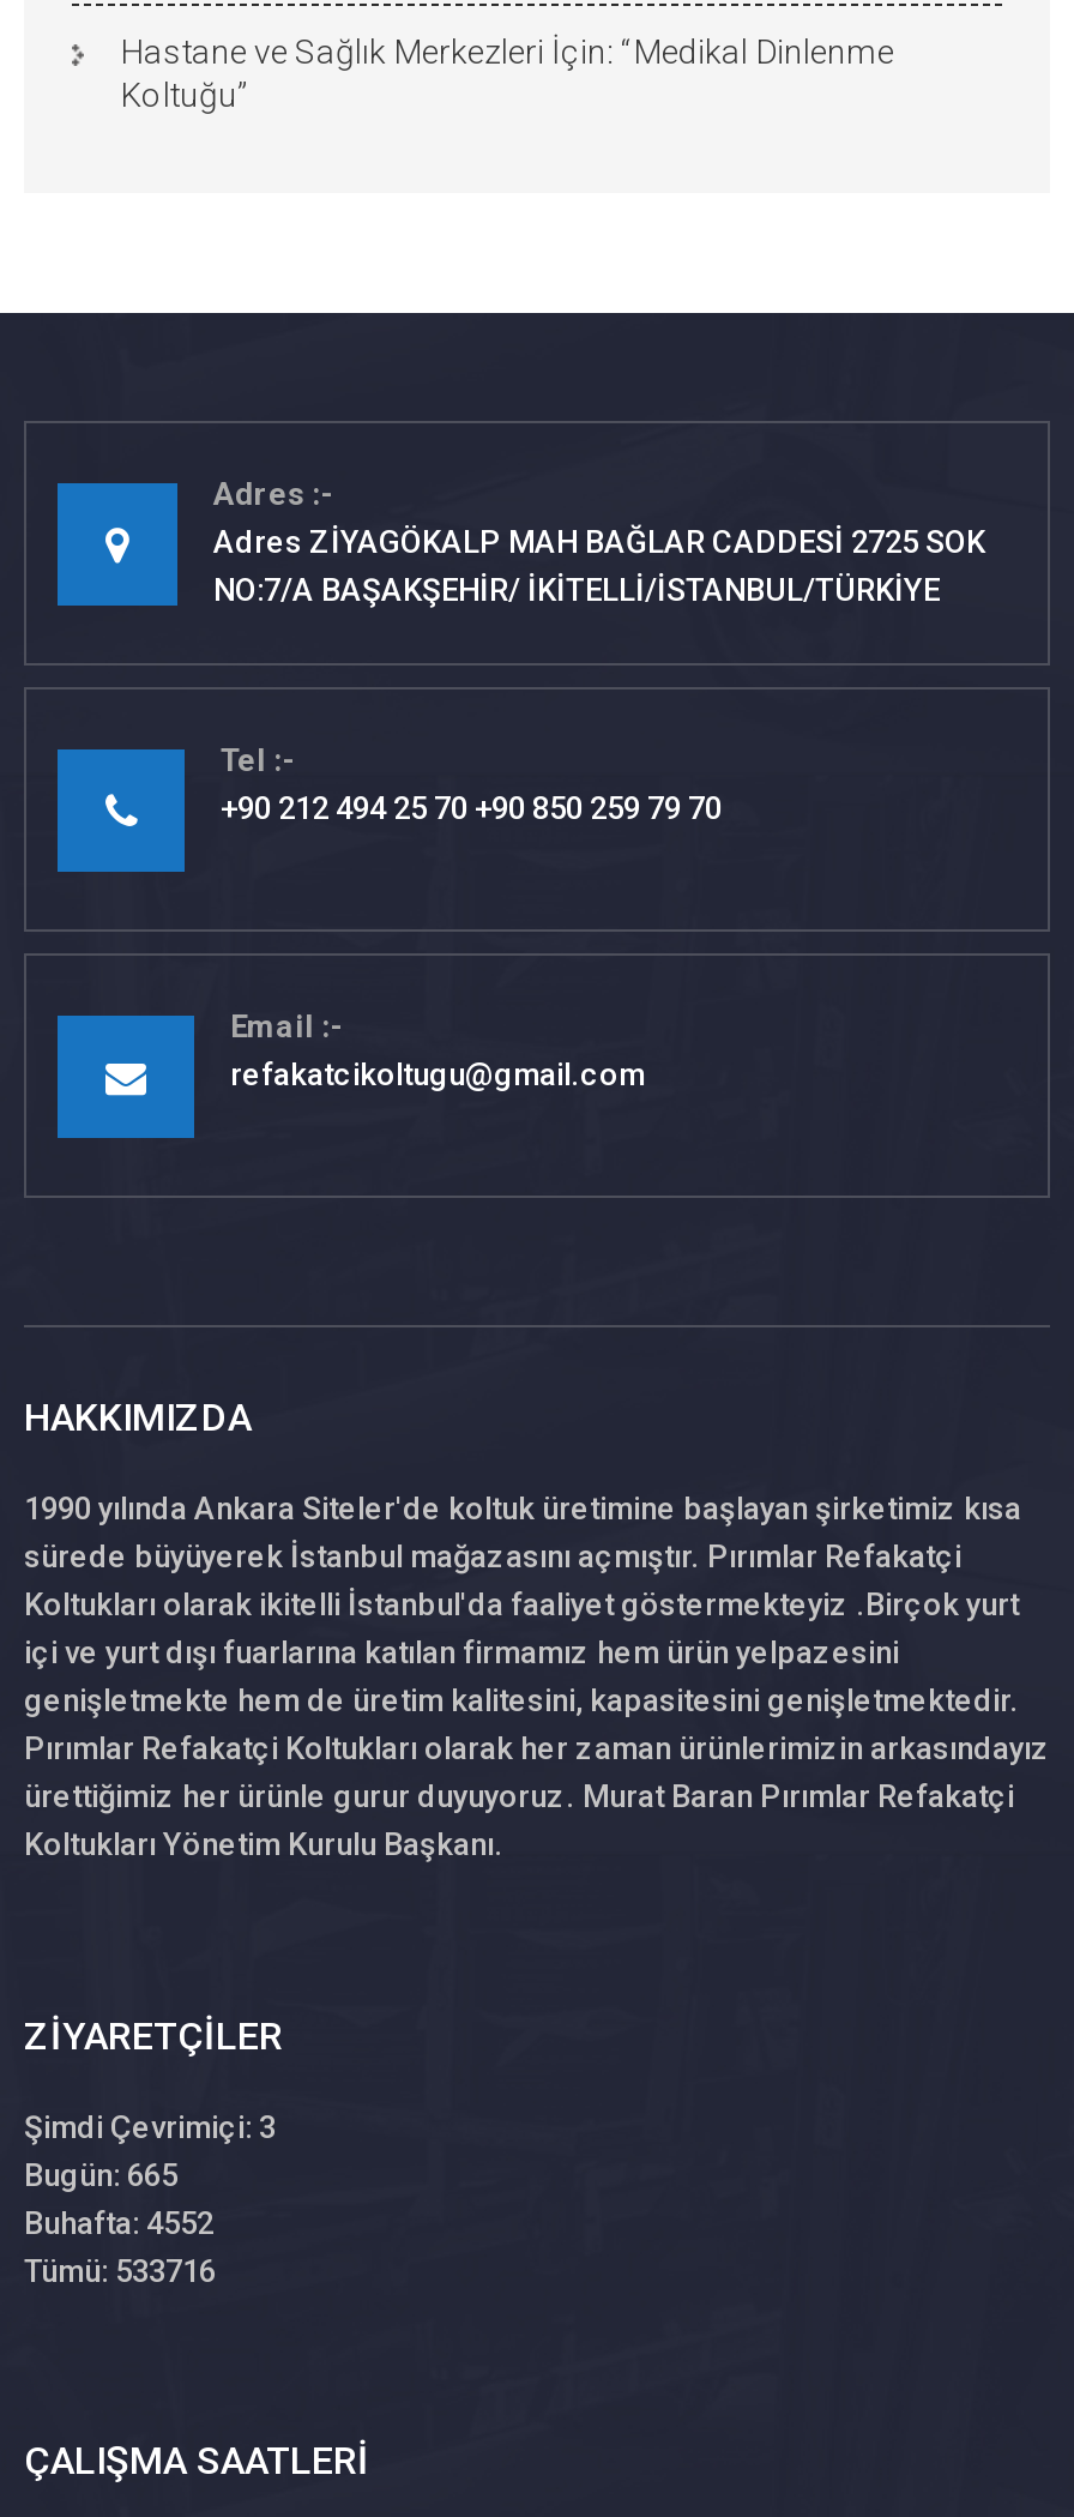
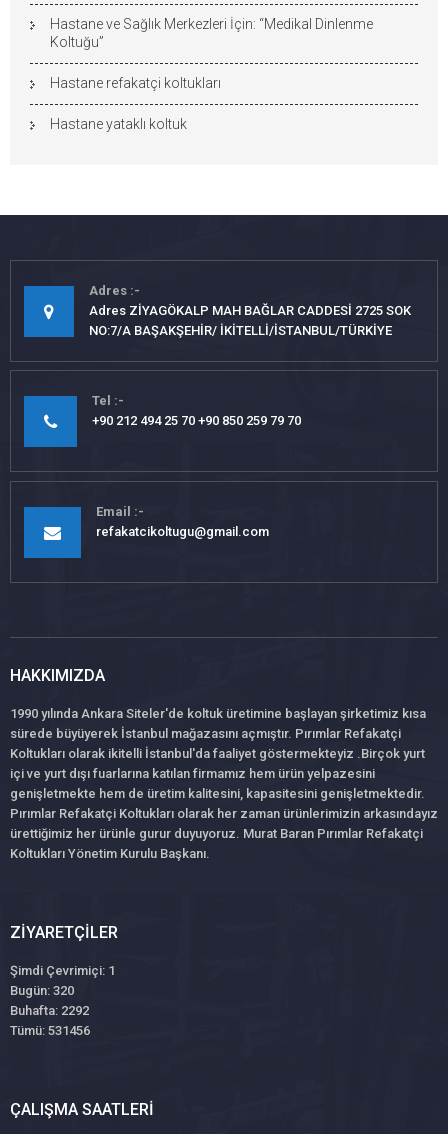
+ Hastane refakatçi koltukları
+ Hastane yataklı koltuk

- Şimdi Çevrimiçi: 3
+ Şimdi Çevrimiçi: 1

- Bugün: 665
+ Bugün: 320

- Buhafta: 4552
+ Buhafta: 2292

- Tümü: 533716
+ Tümü: 531456
